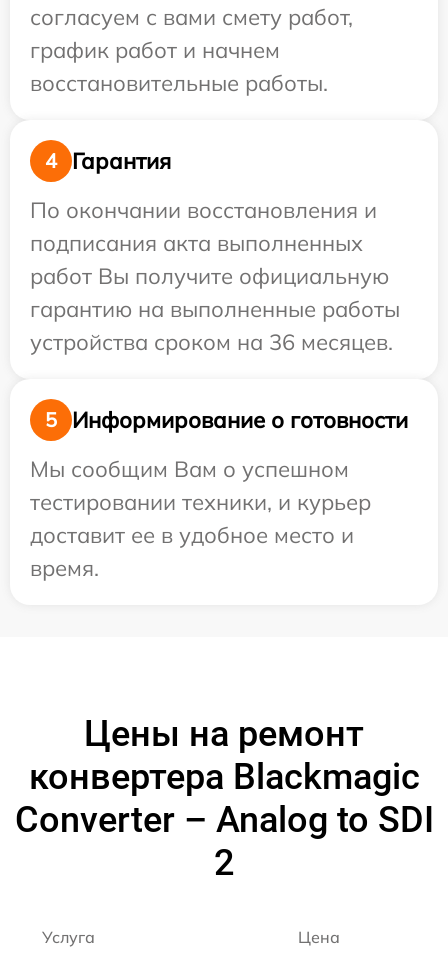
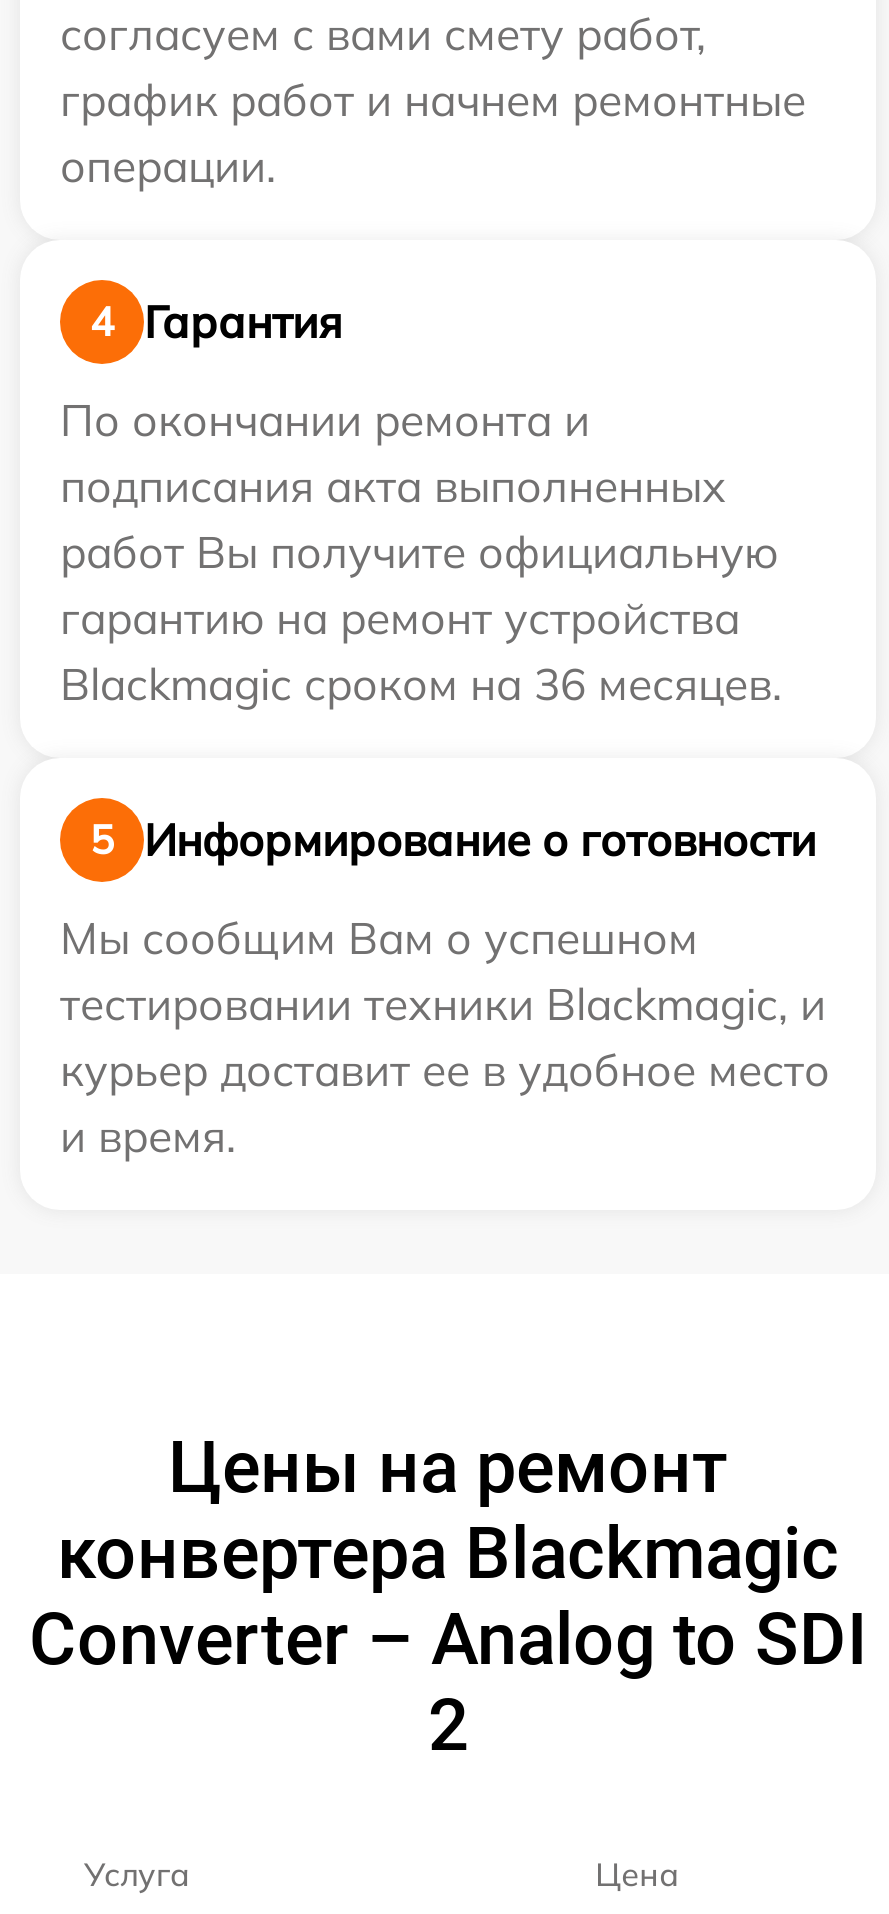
- график работ и начнем
- восстановительные работы.
+ график работ и начнем ремонтные
+ операции.

- По окончании восстановления и
+ По окончании ремонта и

- гарантию на выполненные работы
+ гарантию на ремонт устройства

- устройства сроком на 36 месяцев.
+ Blackmagic сроком на 36 месяцев.

- тестировании техники, и курьер
- доставит ее в удобное место и
- время.
+ тестировании техники Blackmagic, и
+ курьер доставит ее в удобное место
+ и время.
